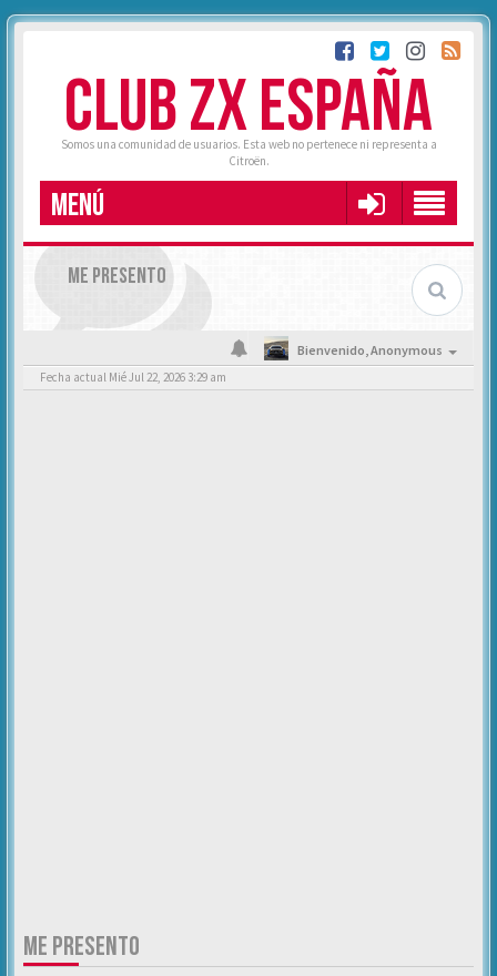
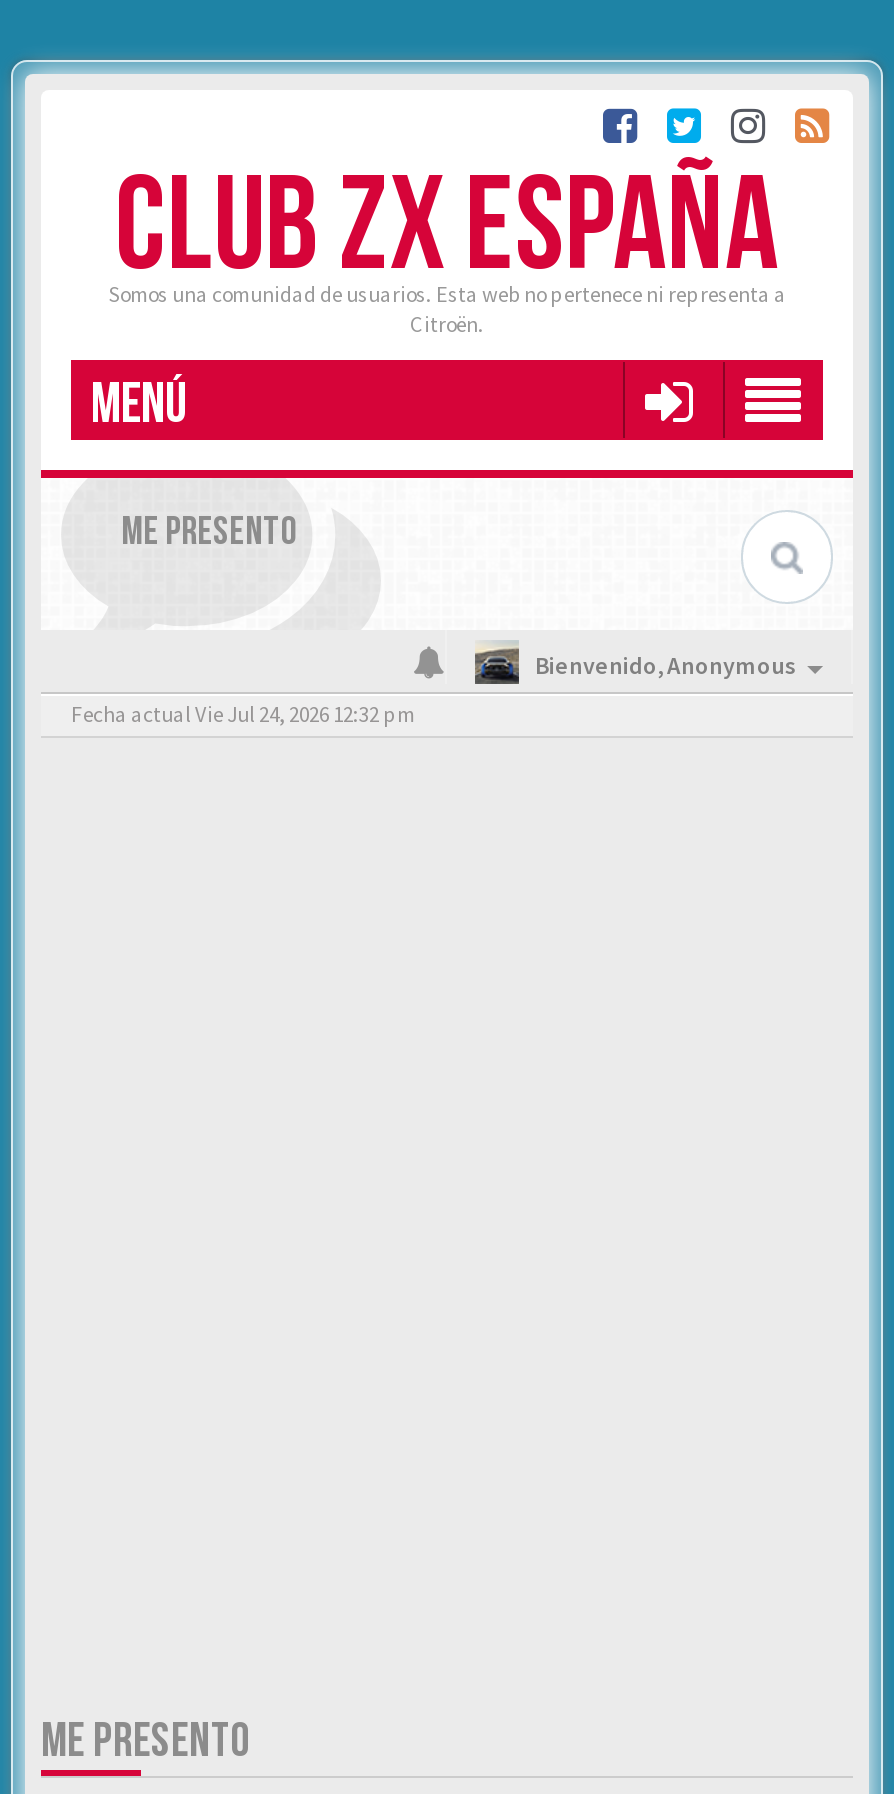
- Fecha actual Mié Jul 22, 2026 3:29 am
+ Fecha actual Vie Jul 24, 2026 12:32 pm
